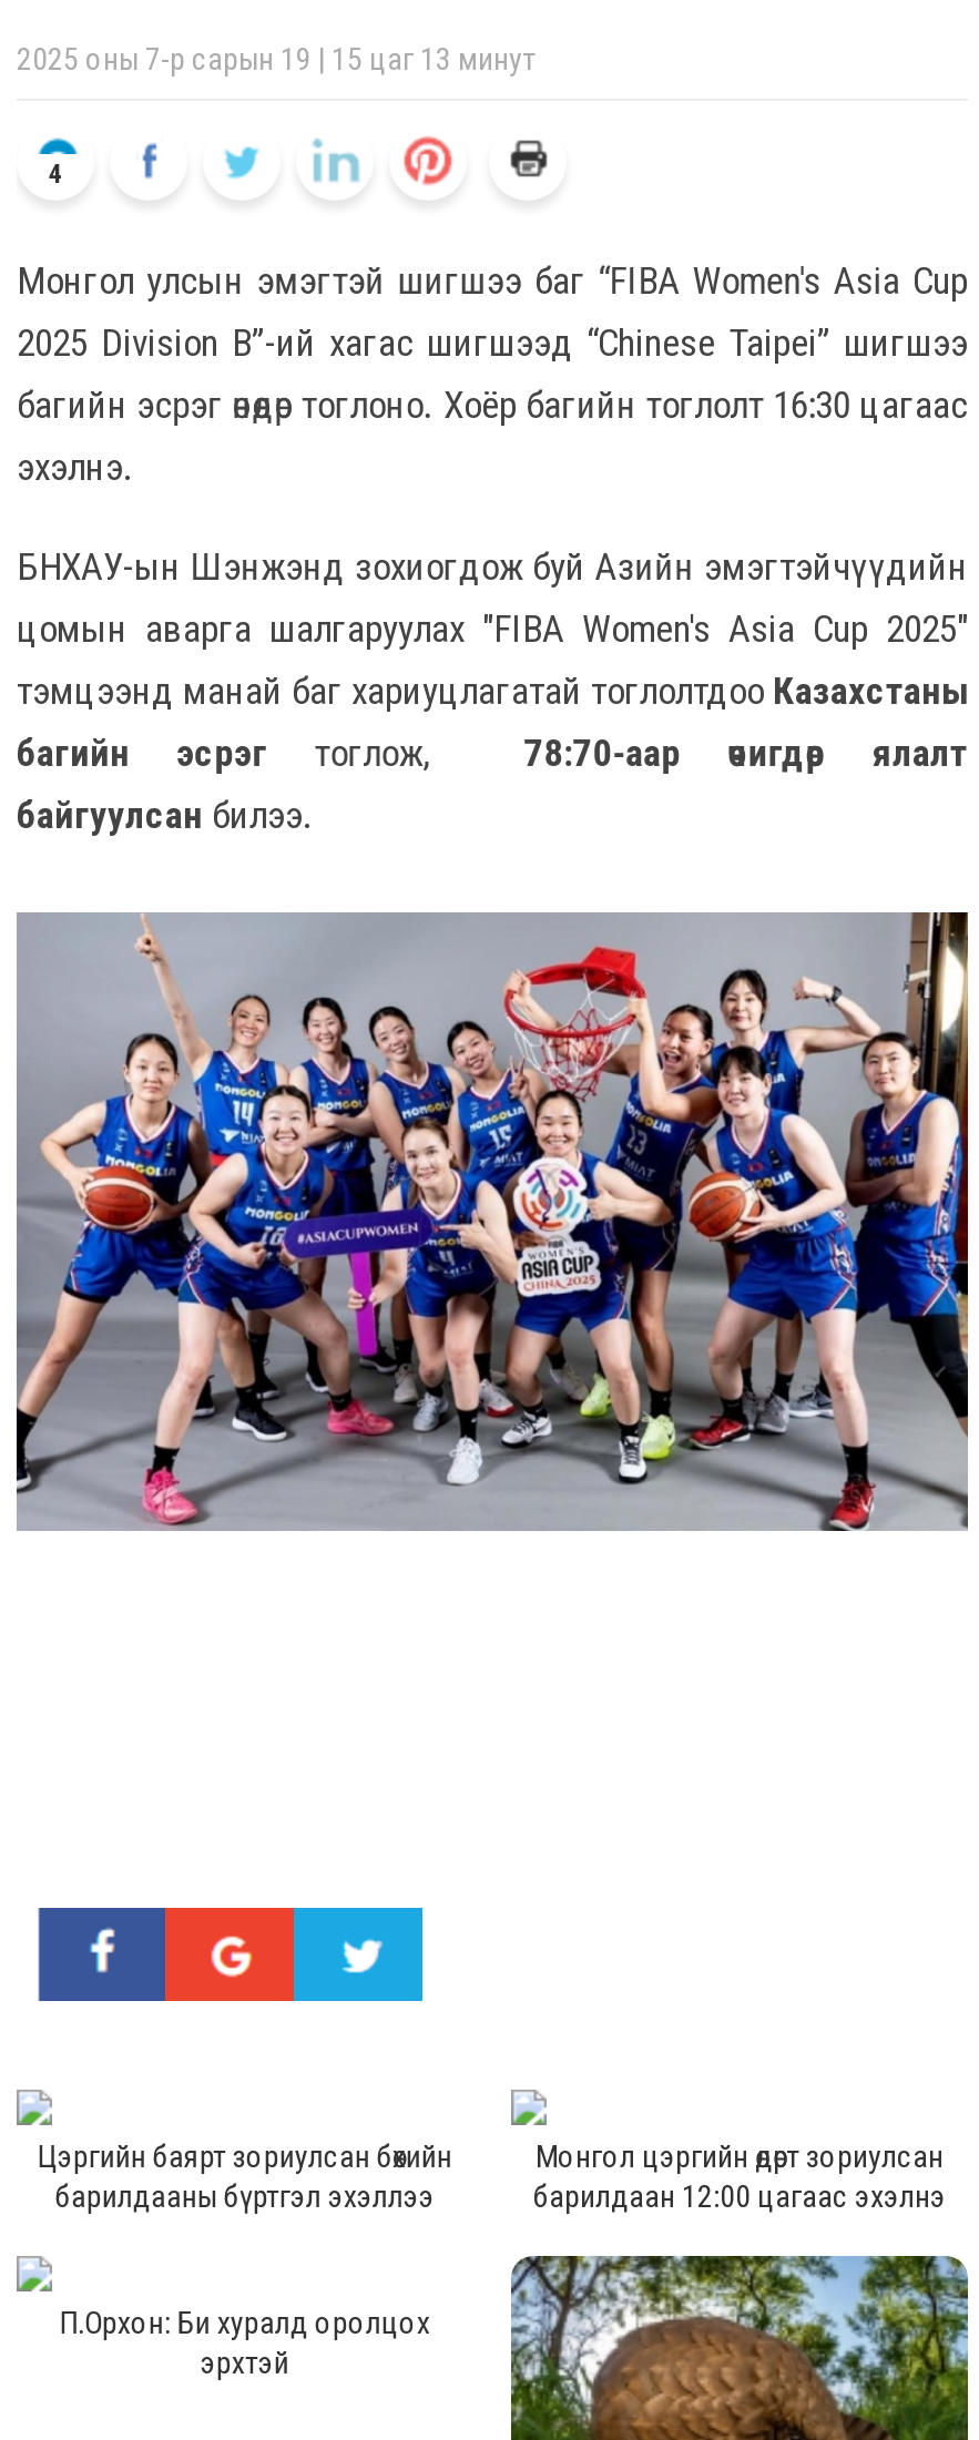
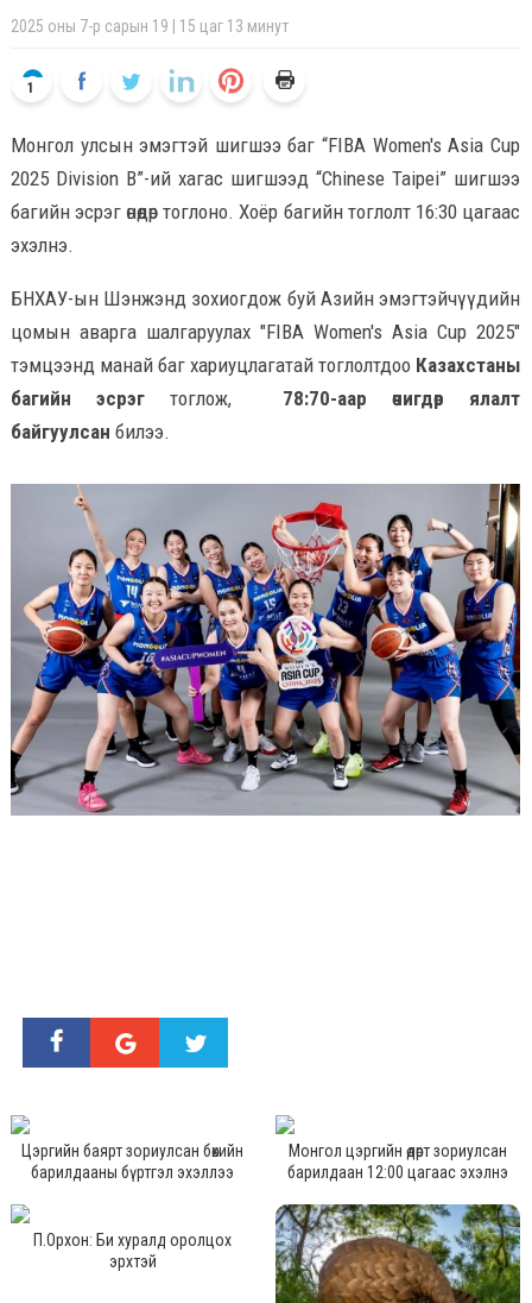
- 4
+ 1
